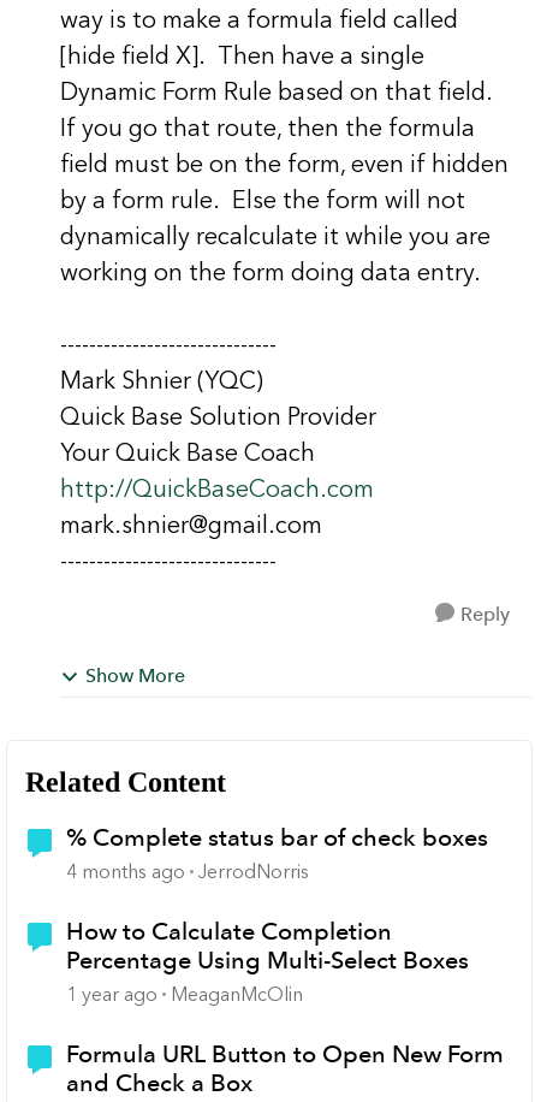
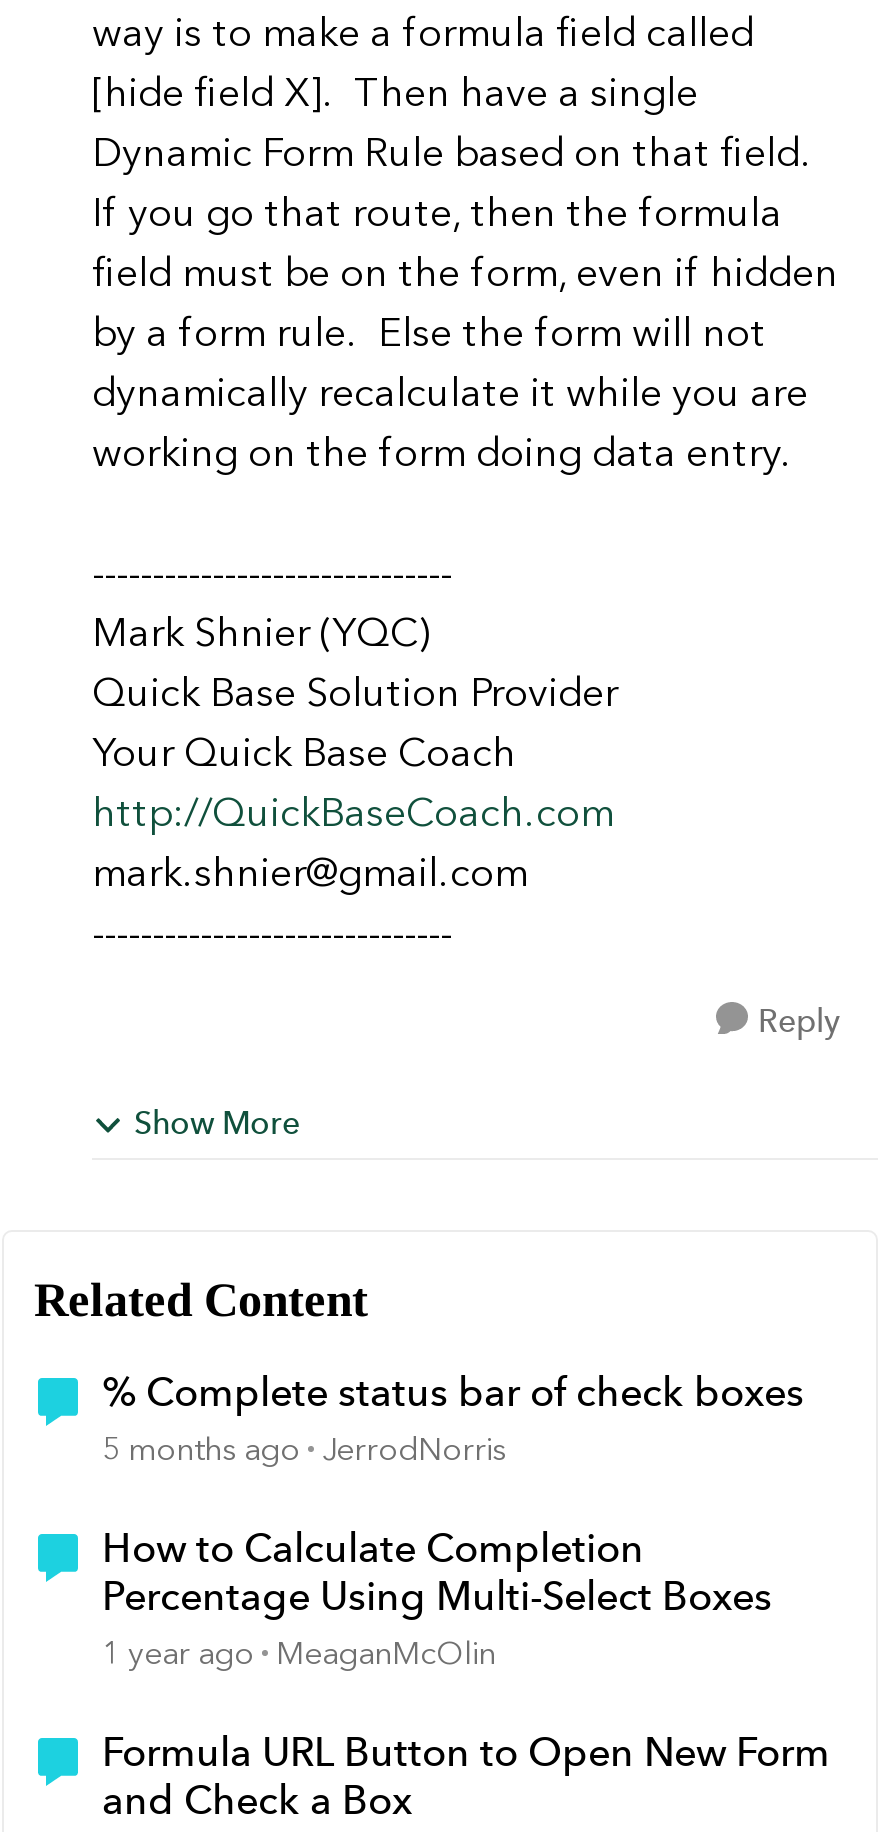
- 4 months ago JerrodNorris
+ 5 months ago JerrodNorris
